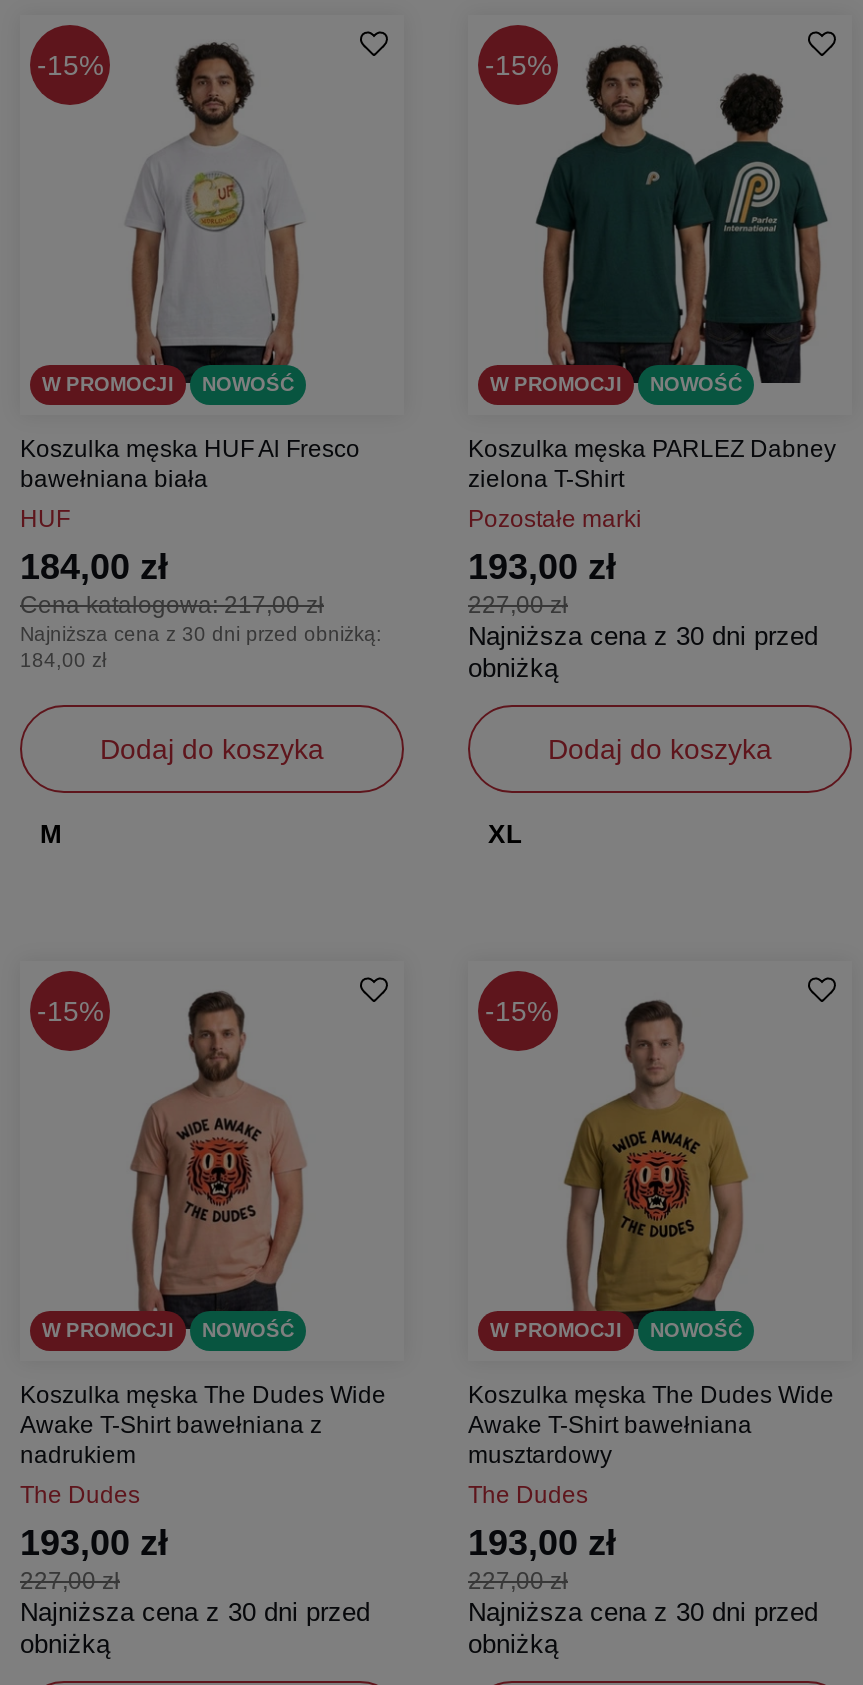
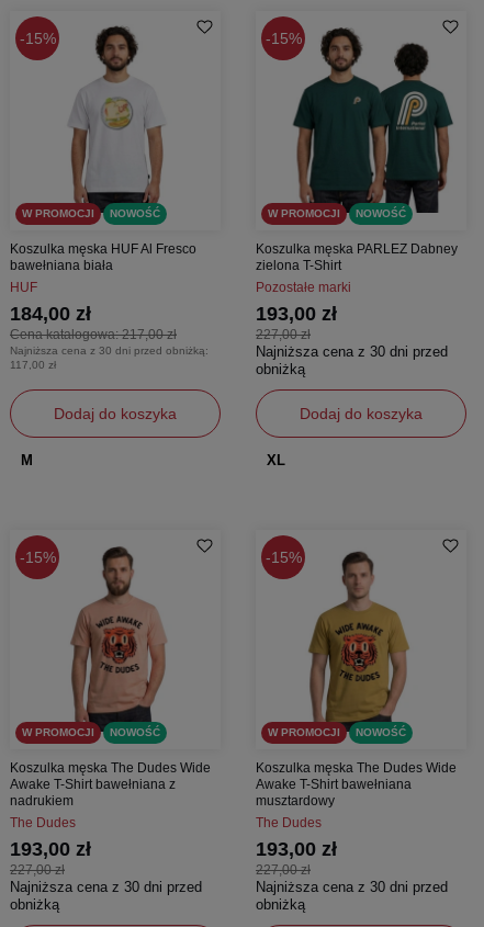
- 184,00 zł
+ 117,00 zł
